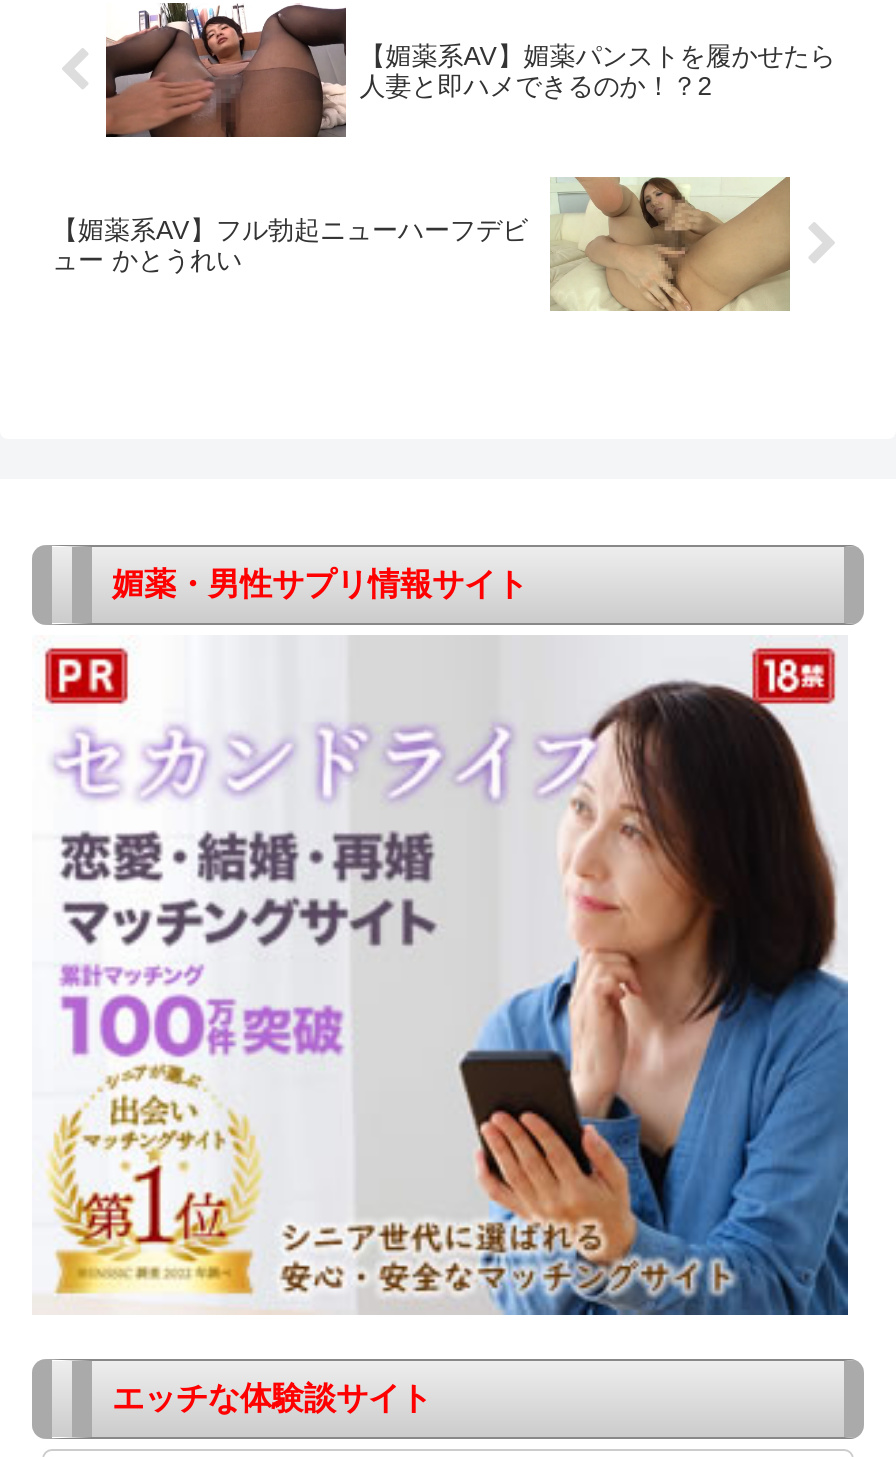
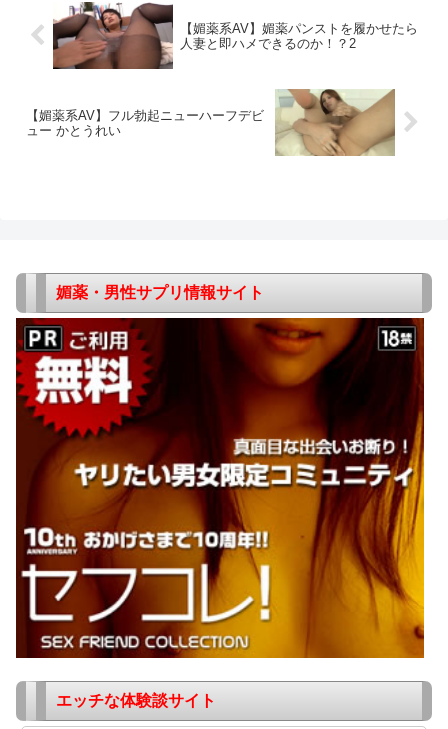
- [image]
+ [image]
